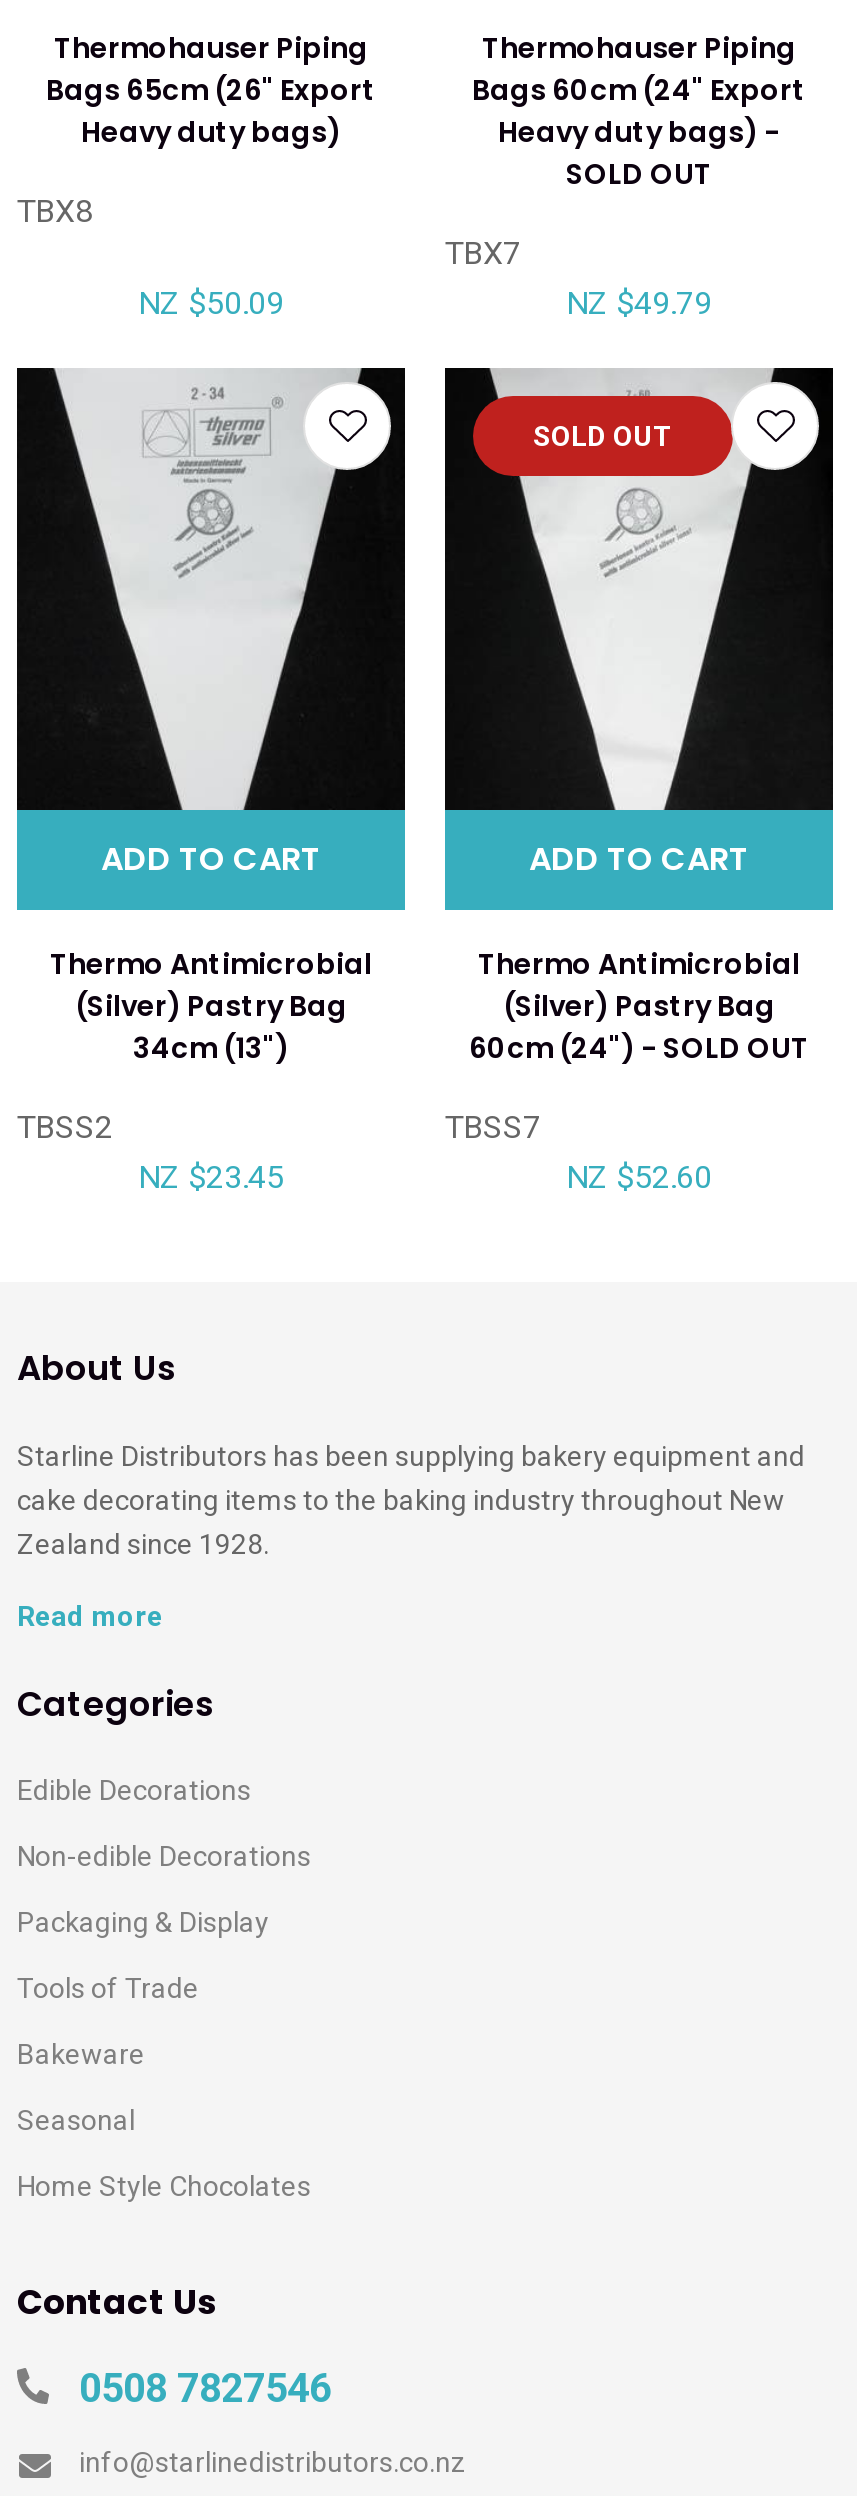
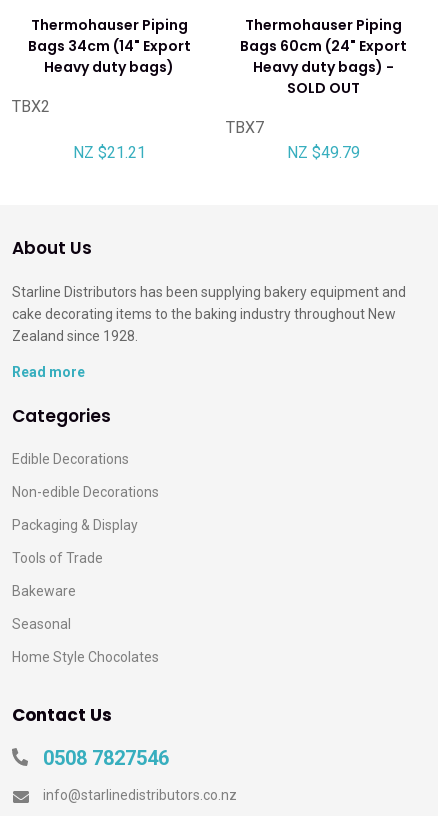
- Bags 65cm (26" Export
+ Bags 34cm (14" Export

- TBX8
+ TBX2

- NZ $50.09
+ NZ $21.21

- [image]
- ADD TO CART
- Thermo Antimicrobial
- (Silver) Pastry Bag
- 34cm (13")
- TBSS2
- NZ $23.45

- [image]
- SOLD OUT

- ADD TO CART
- Thermo Antimicrobial
- (Silver) Pastry Bag
- 60cm (24") - SOLD OUT
- TBSS7
- NZ $52.60
